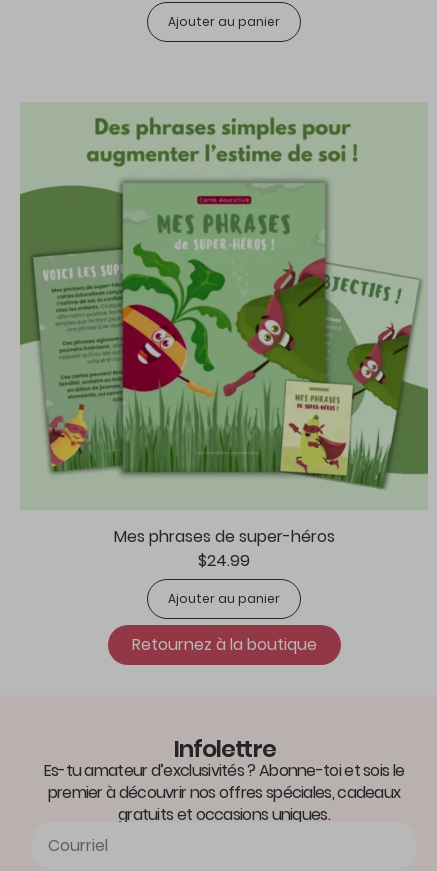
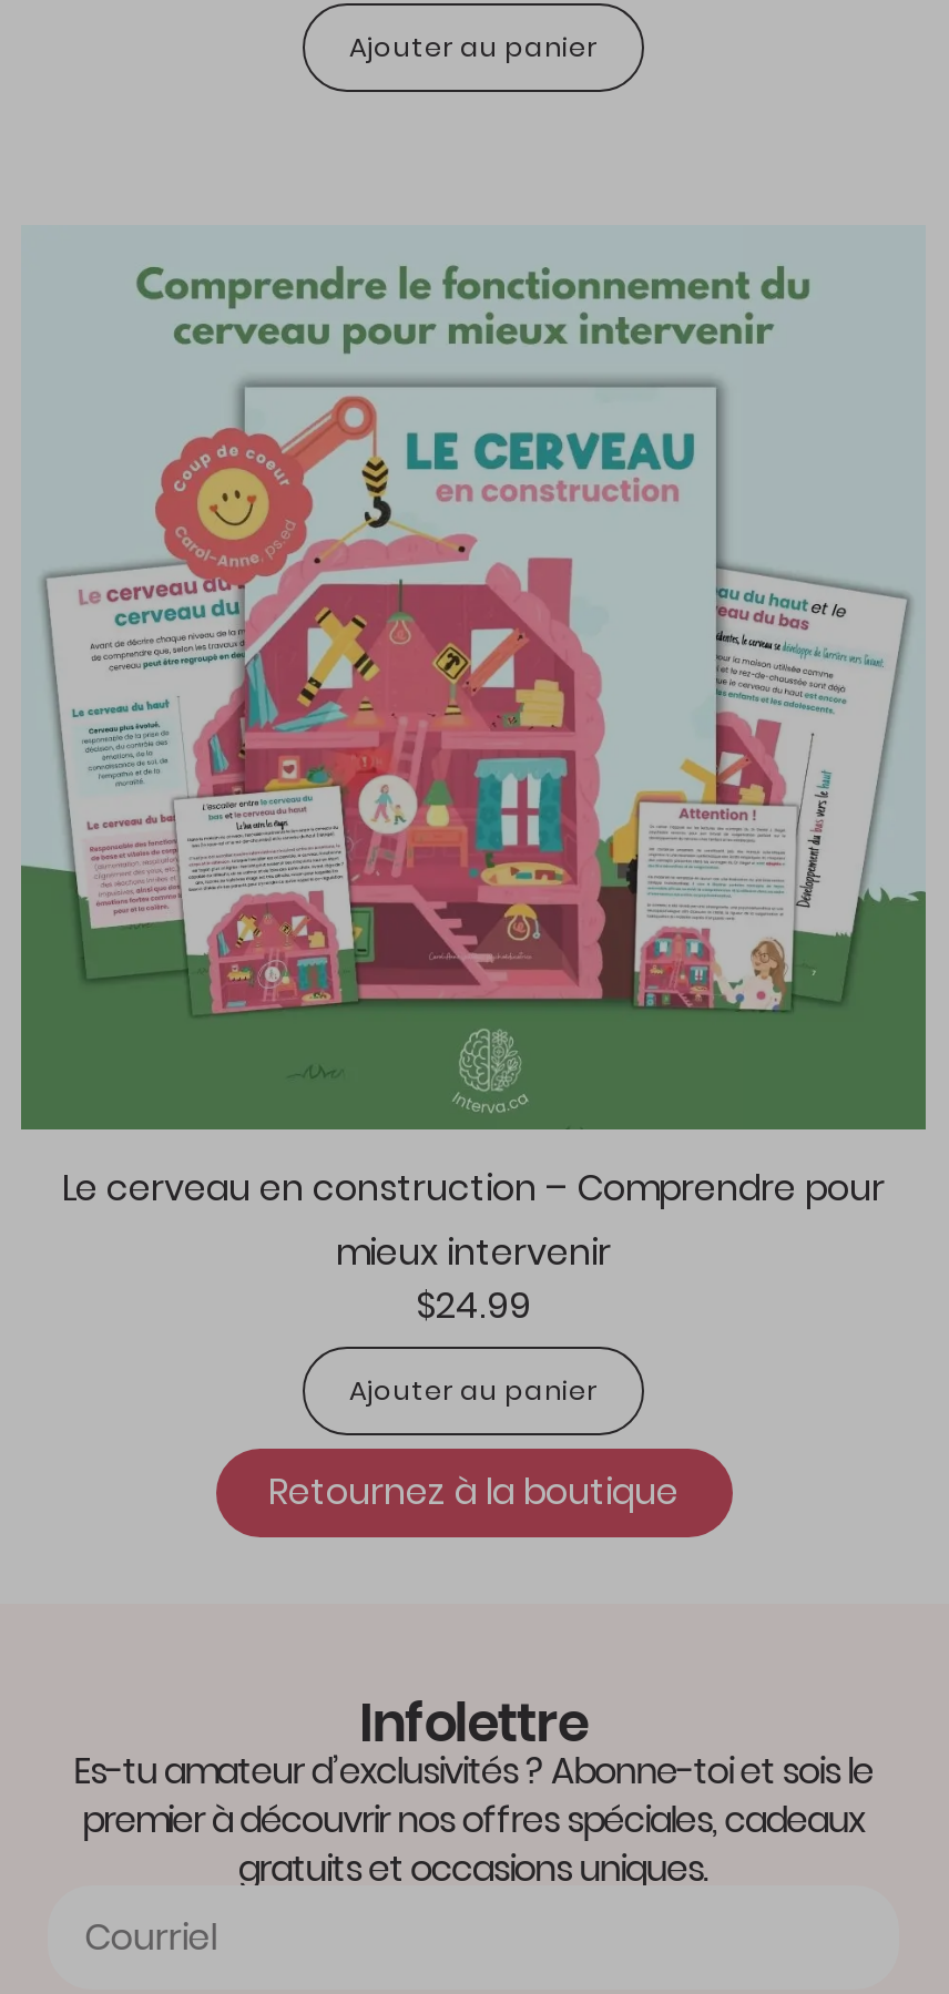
- [image]
- Mes phrases de super-héros
+ [image]
+ Le cerveau en construction – Comprendre pour
+ mieux intervenir
